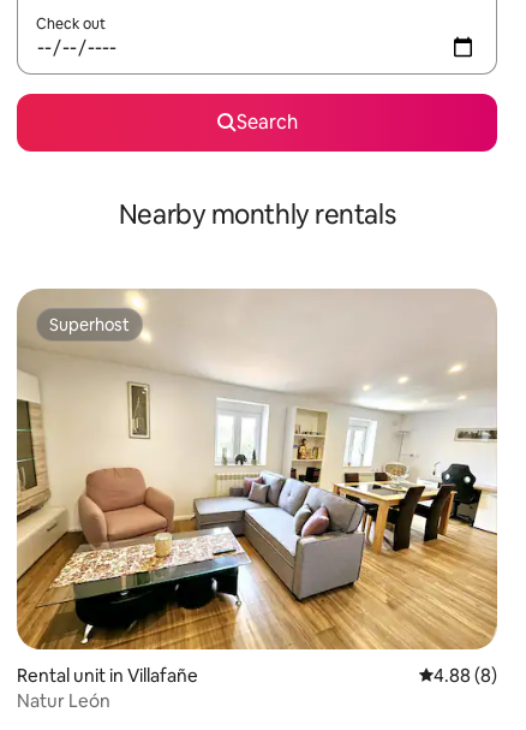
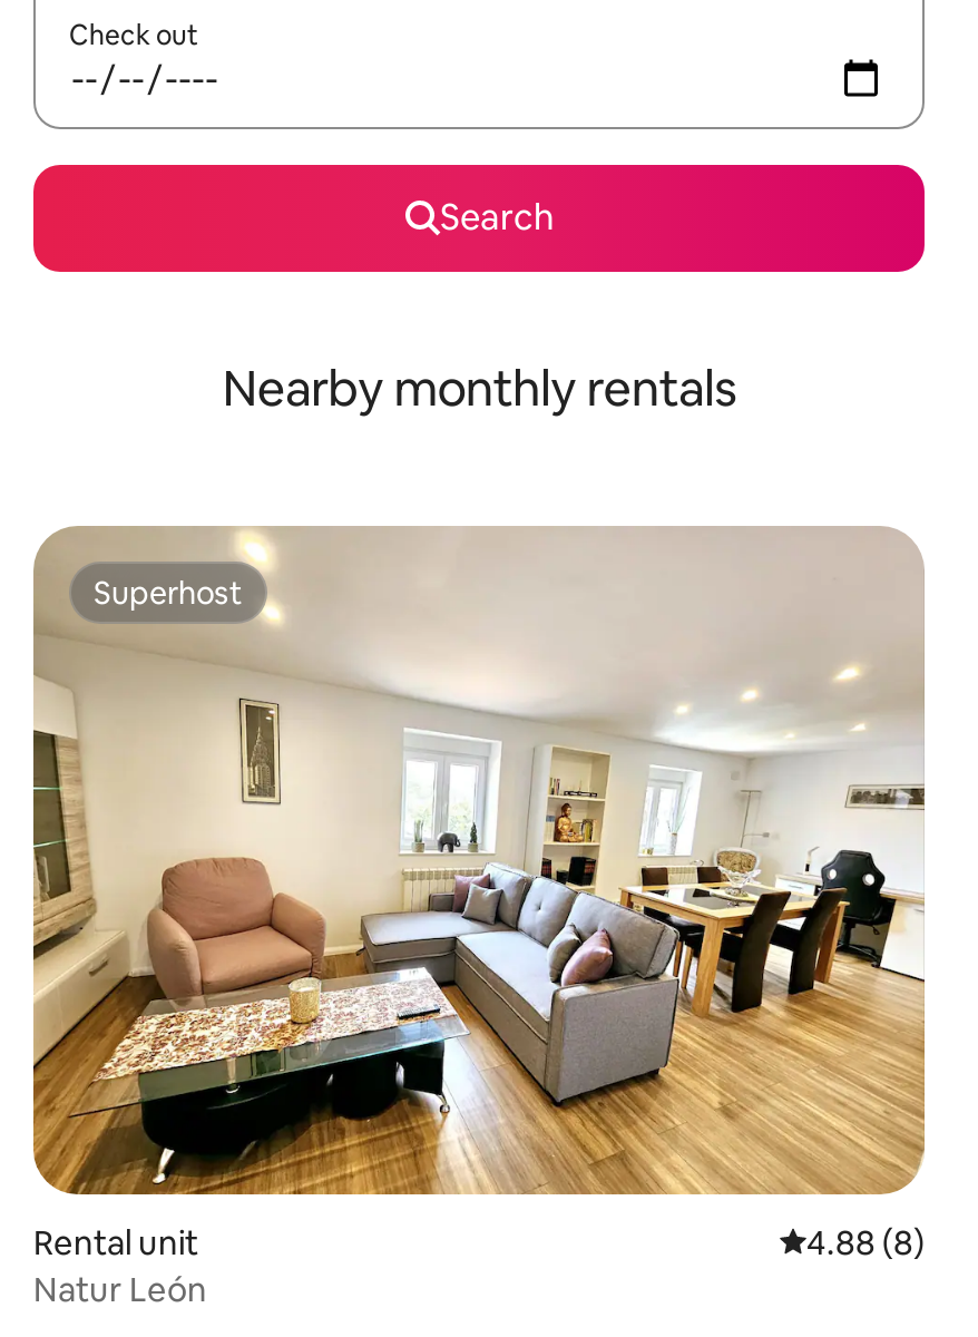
- Rental unit in Villafañe
+ Rental unit
